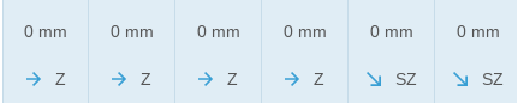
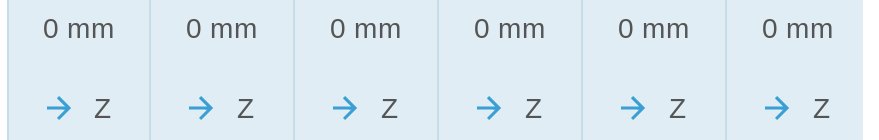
- SZ
+ Z

- SZ
+ Z
